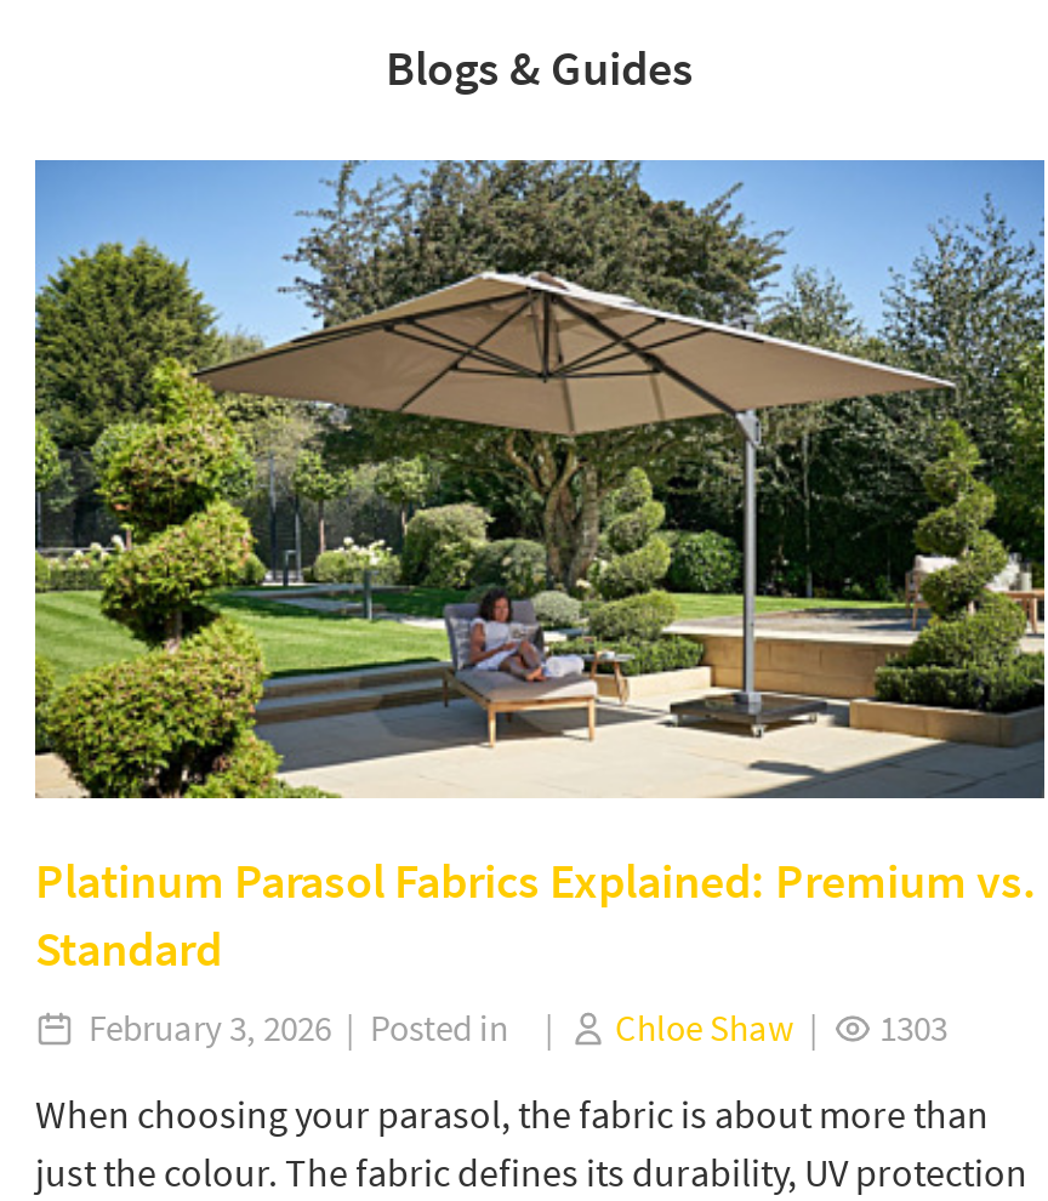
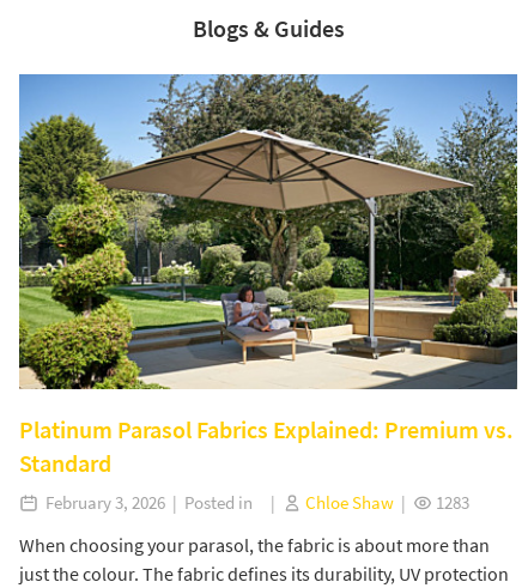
- 1303
+ 1283
